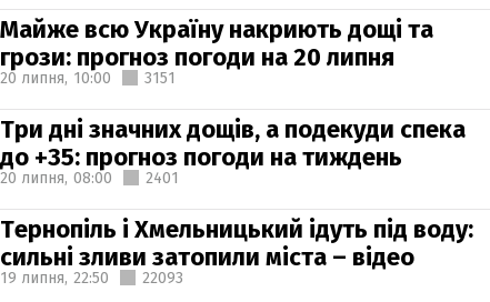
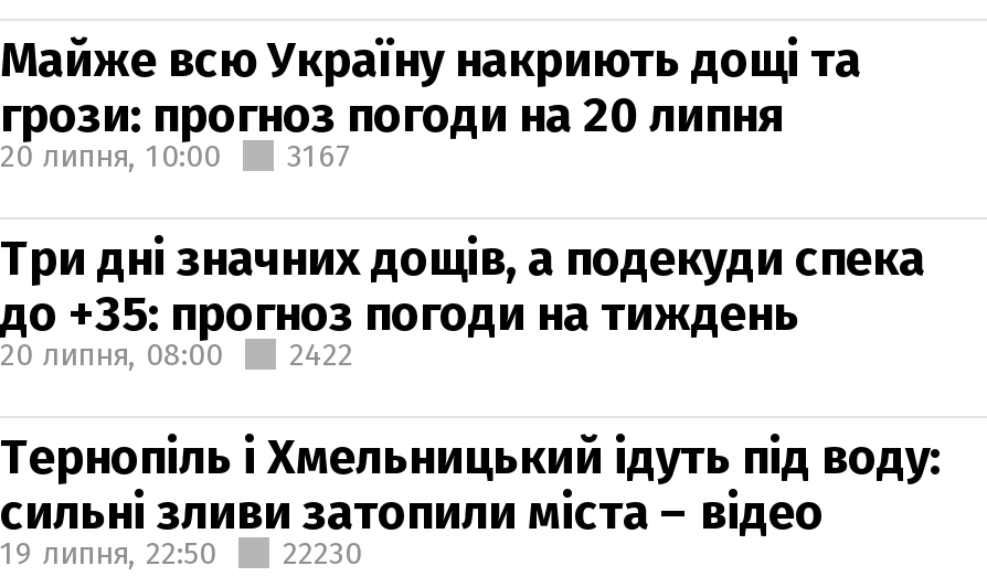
- 20 липня, 10:00 3151
+ 20 липня, 10:00 3167

- 20 липня, 08:00 2401
+ 20 липня, 08:00 2422

- 19 липня, 22:50 22093
+ 19 липня, 22:50 22230
